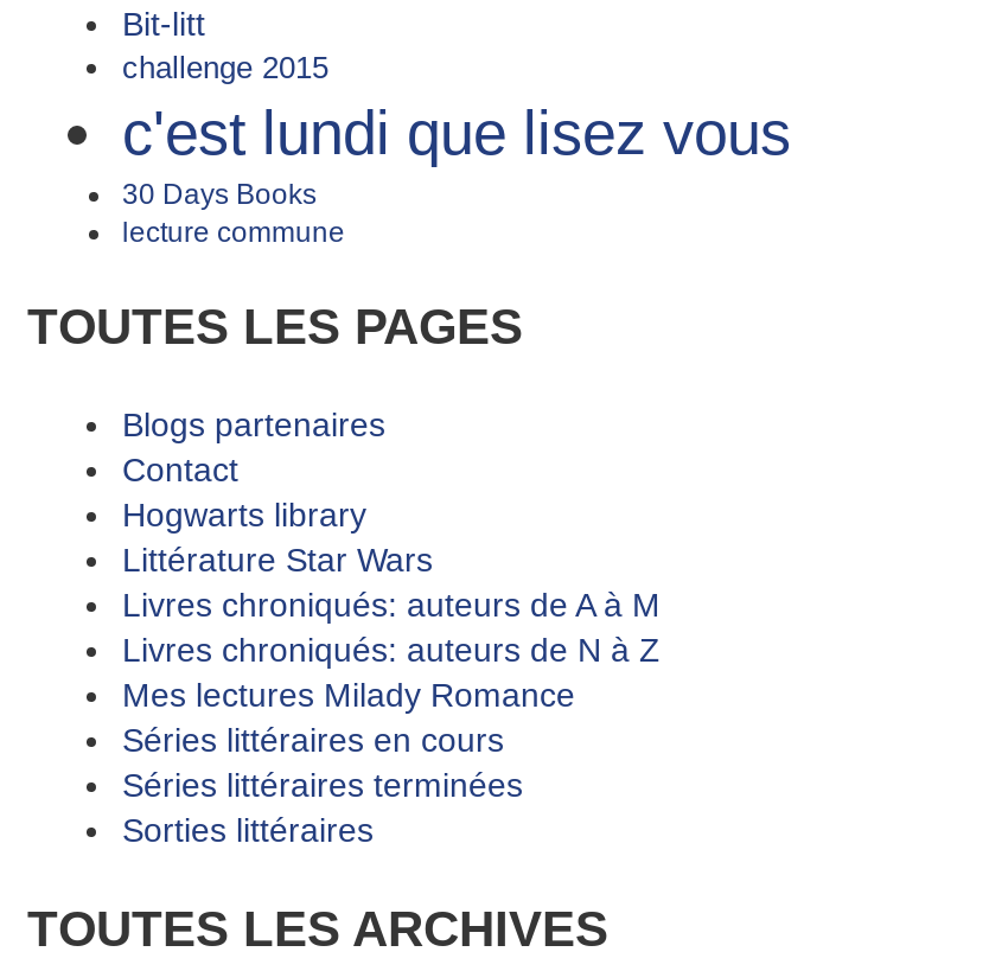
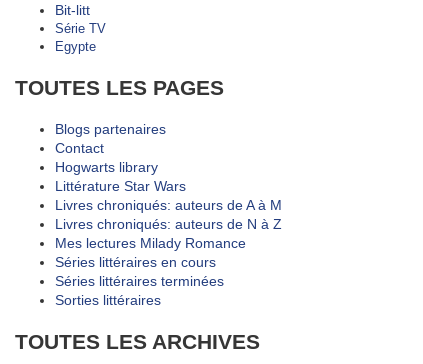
- challenge 2015
- c'est lundi que lisez vous
- 30 Days Books
- lecture commune
+ Série TV
+ Egypte
